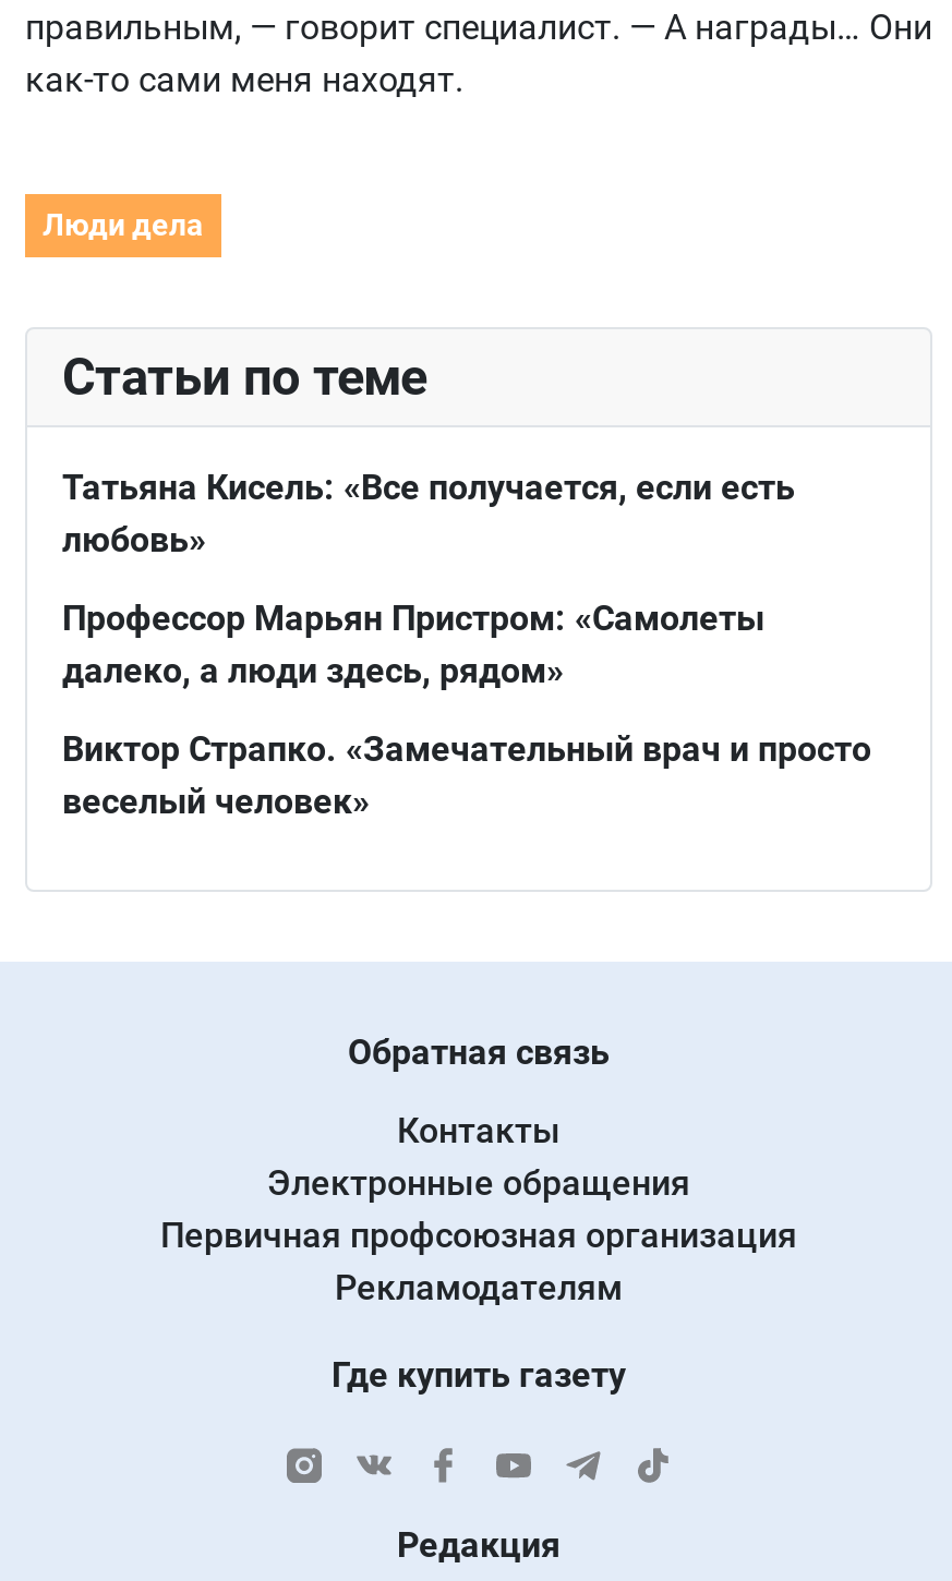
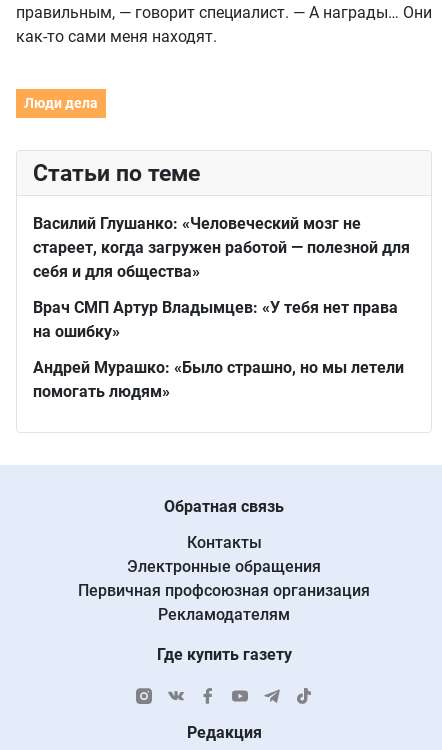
- Татьяна Кисель: «Все получается, если есть
- любовь»
+ Василий Глушанко: «Человеческий мозг не
+ стареет, когда загружен работой — полезной для
+ себя и для общества»

- Профессор Марьян Пристром: «Самолеты
- далеко, а люди здесь, рядом»
+ Врач СМП Артур Владымцев: «У тебя нет права
+ на ошибку»

- Виктор Страпко. «Замечательный врач и просто
- веселый человек»
+ Андрей Мурашко: «Было страшно, но мы летели
+ помогать людям»
